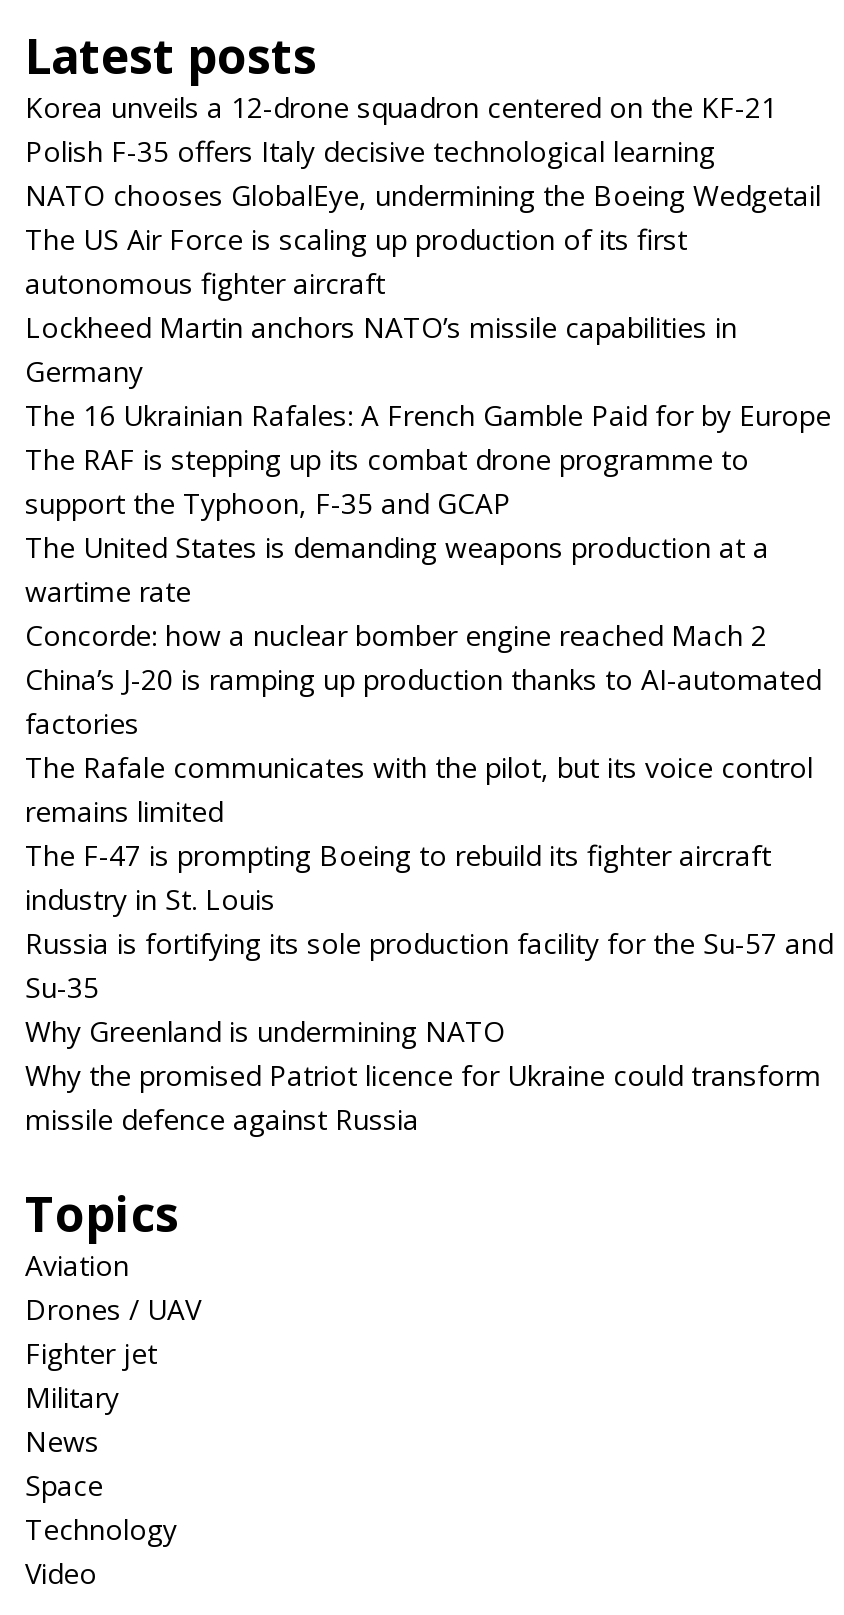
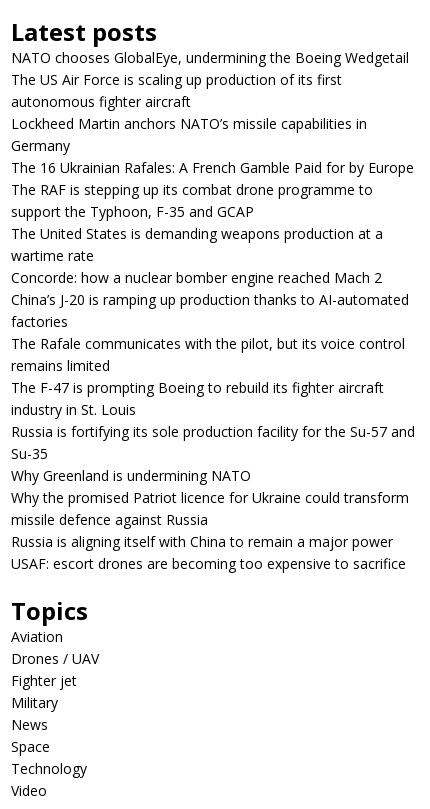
- Korea unveils a 12-drone squadron centered on the KF-21
- Polish F-35 offers Italy decisive technological learning

moved up: NATO chooses GlobalEye, undermining the Boeing Wedgetail | The US Air Force is scaling up production of its first | autonomous fighter aircraft | ... | Why the promised Patriot licence for Ukraine could transform | missile defence against Russia

+ Russia is aligning itself with China to remain a major power
+ USAF: escort drones are becoming too expensive to sacrifice
